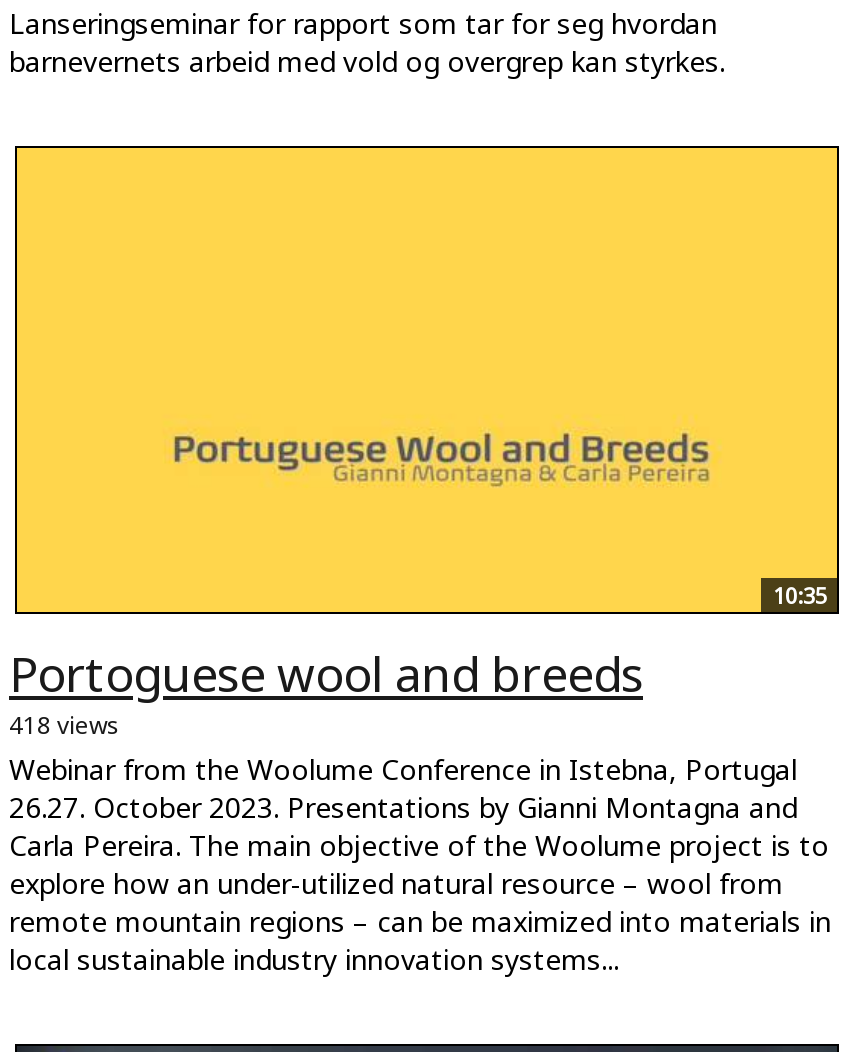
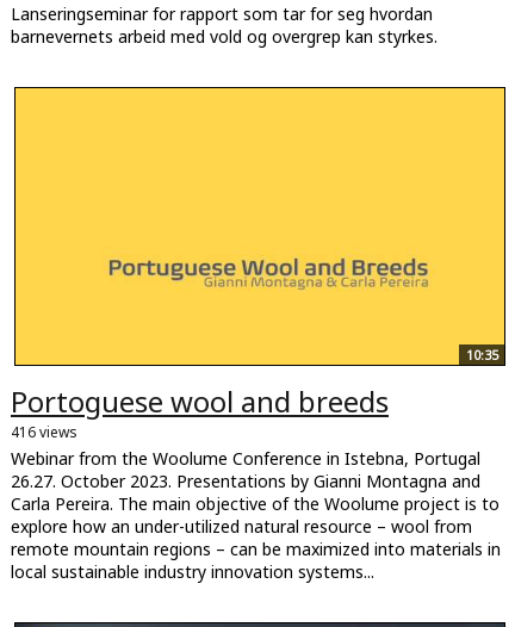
- 418 views
+ 416 views
